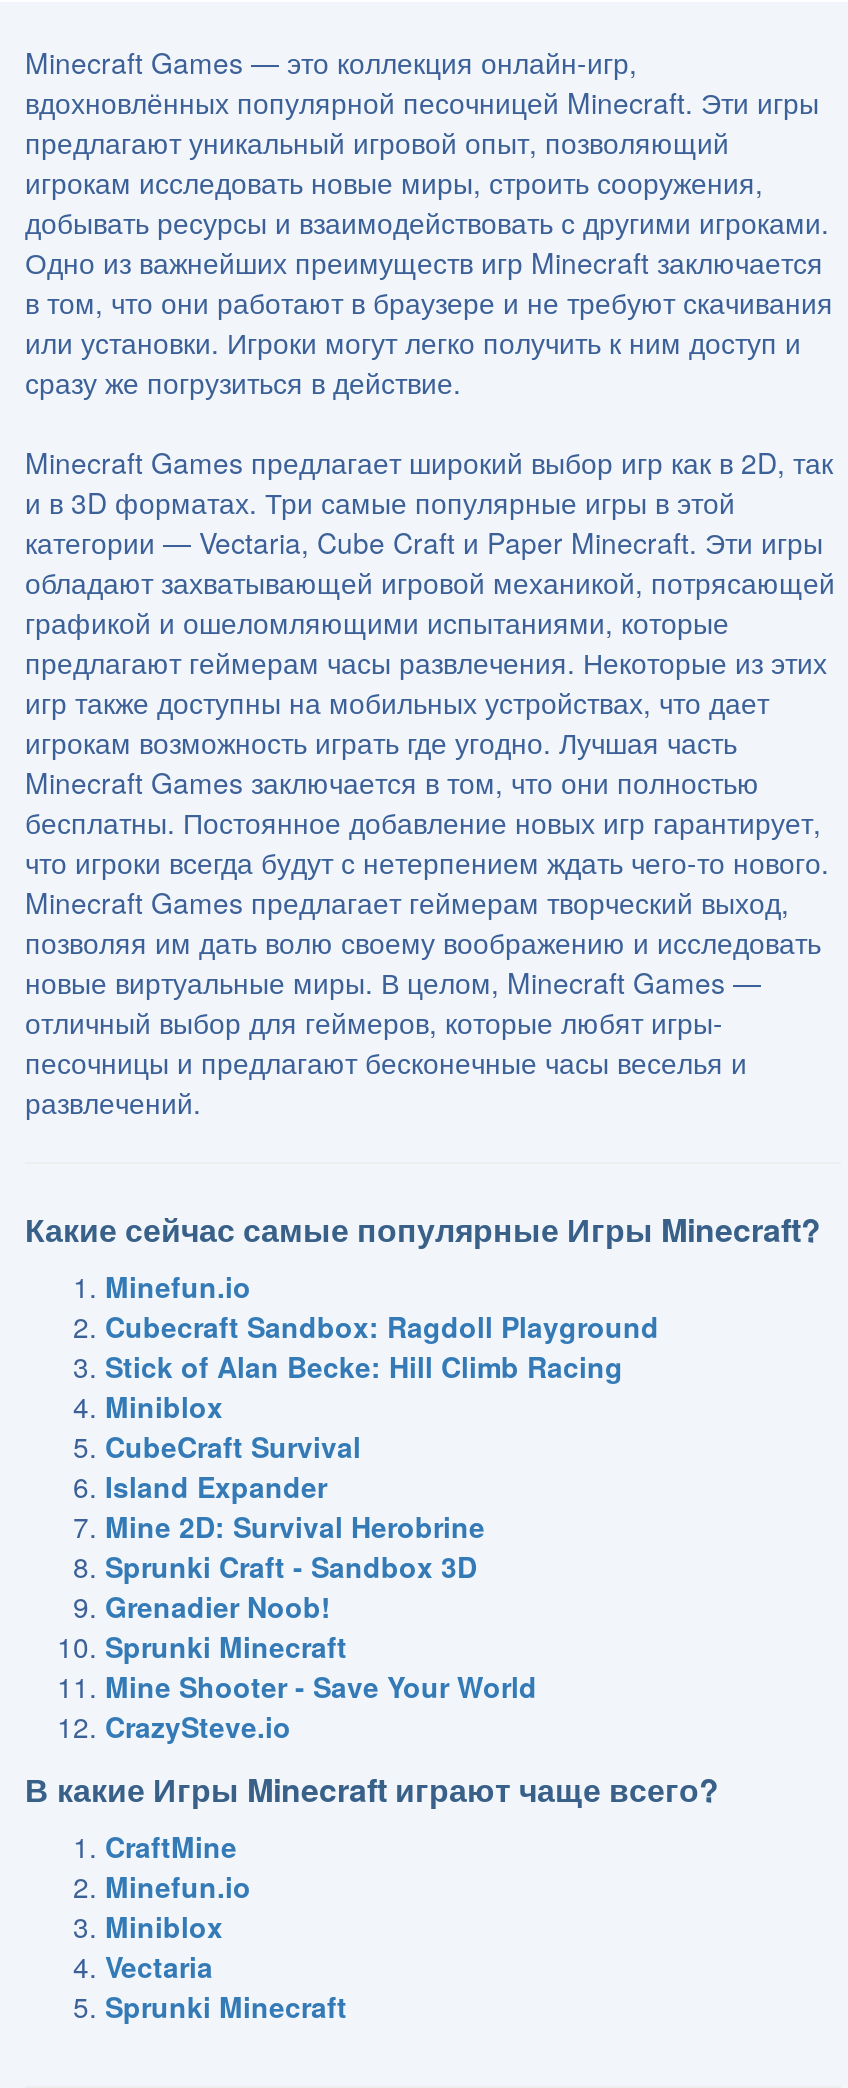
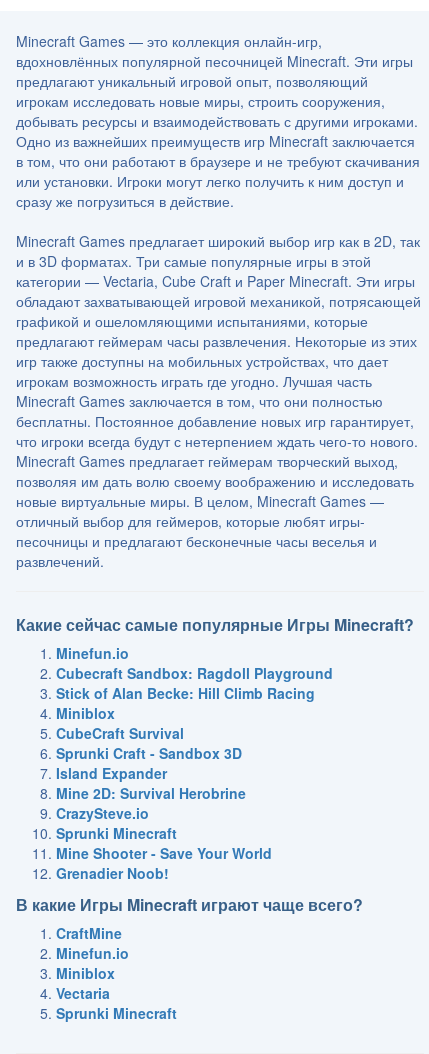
moved down: Island Expander | Mine 2D: Survival Herobrine

moved up: Sprunki Craft - Sandbox 3D

moved down: Grenadier Noob!

moved up: CrazySteve.io
